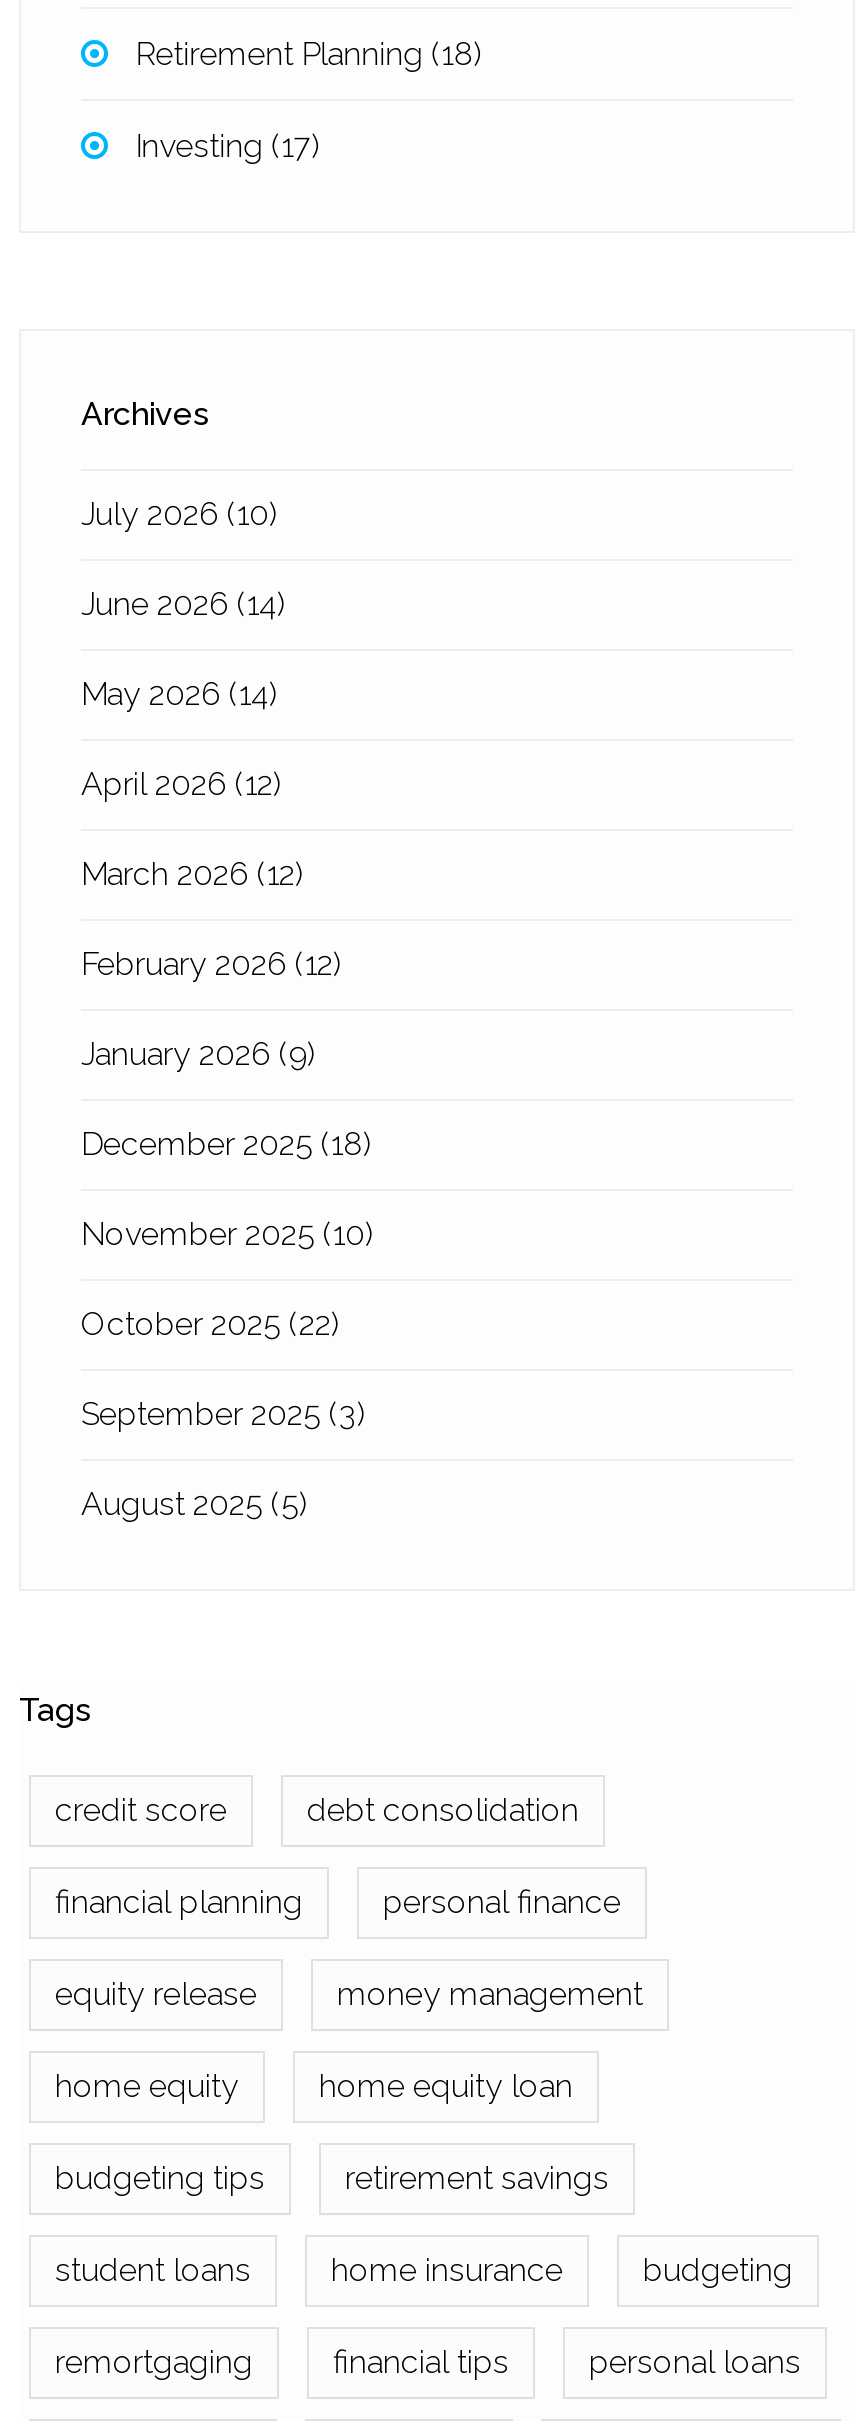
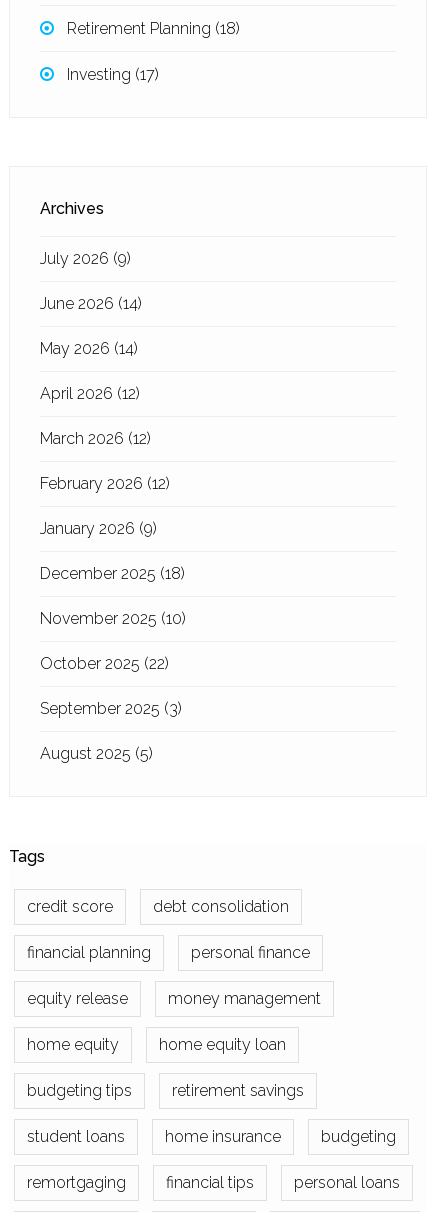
- July 2026 (10)
+ July 2026 (9)
